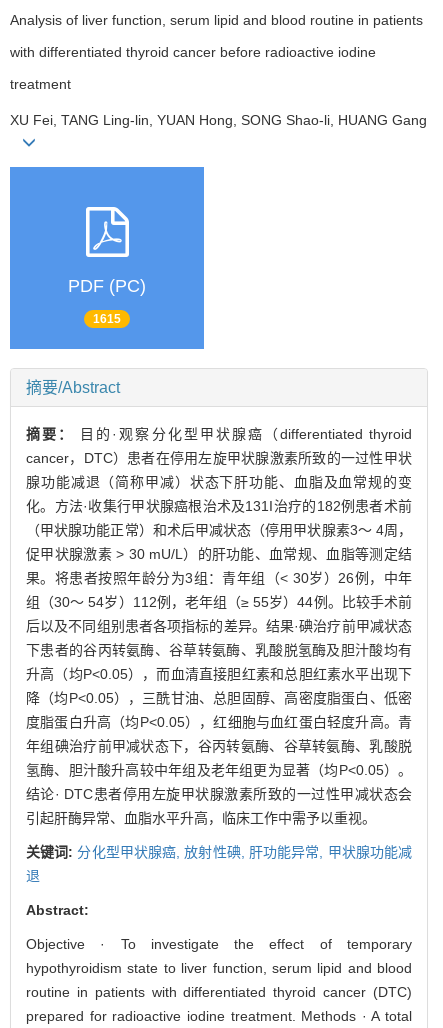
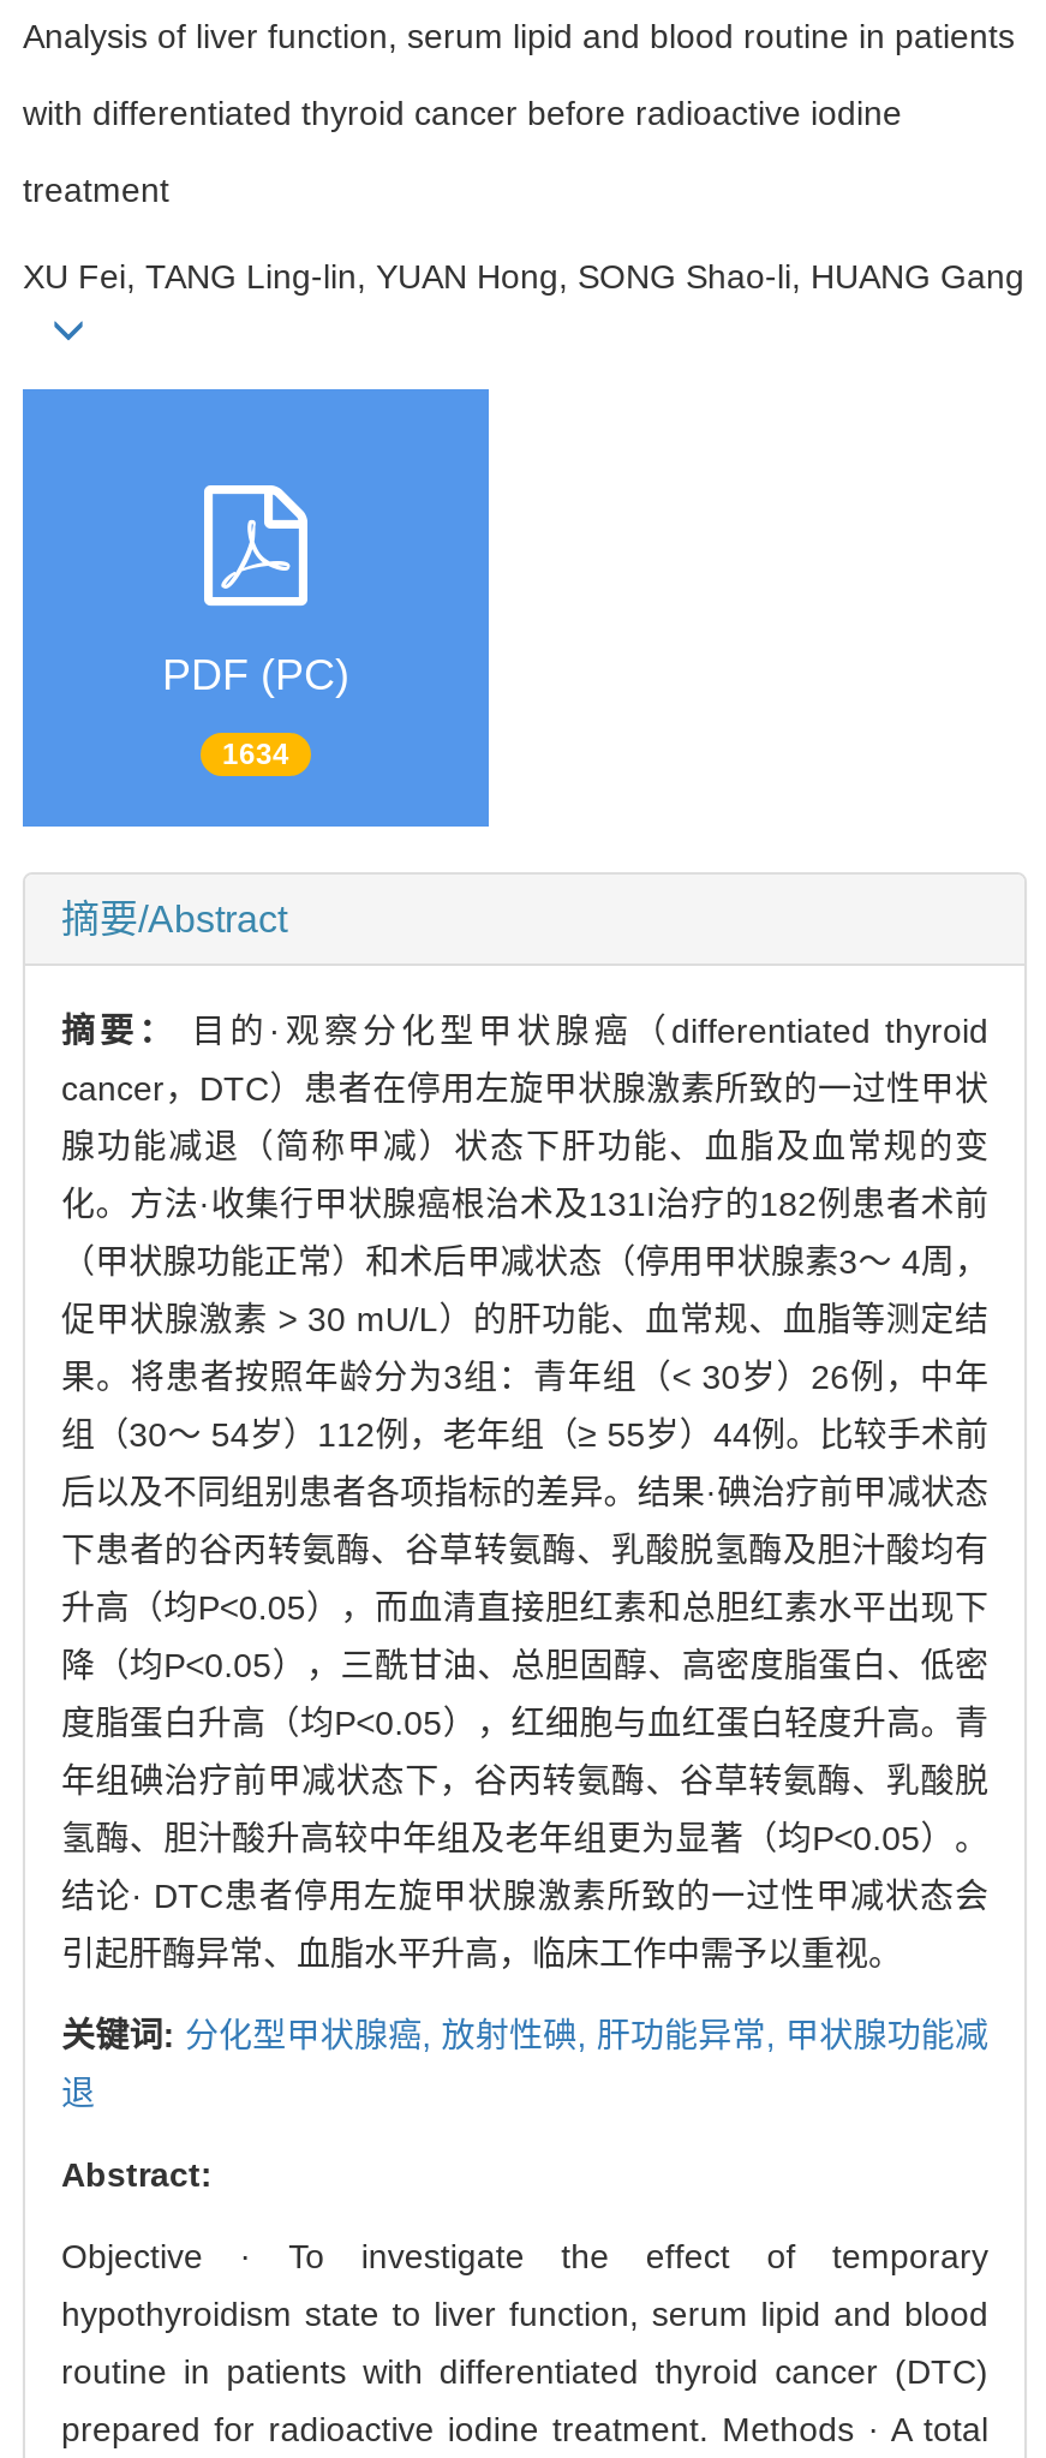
- 1615
+ 1634
